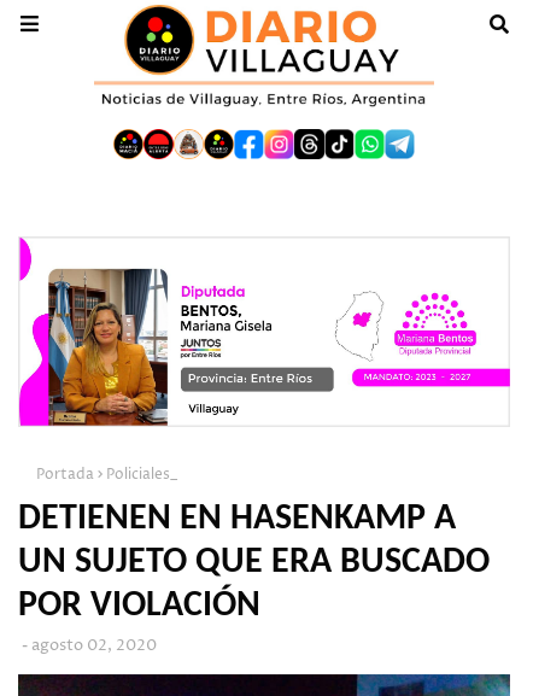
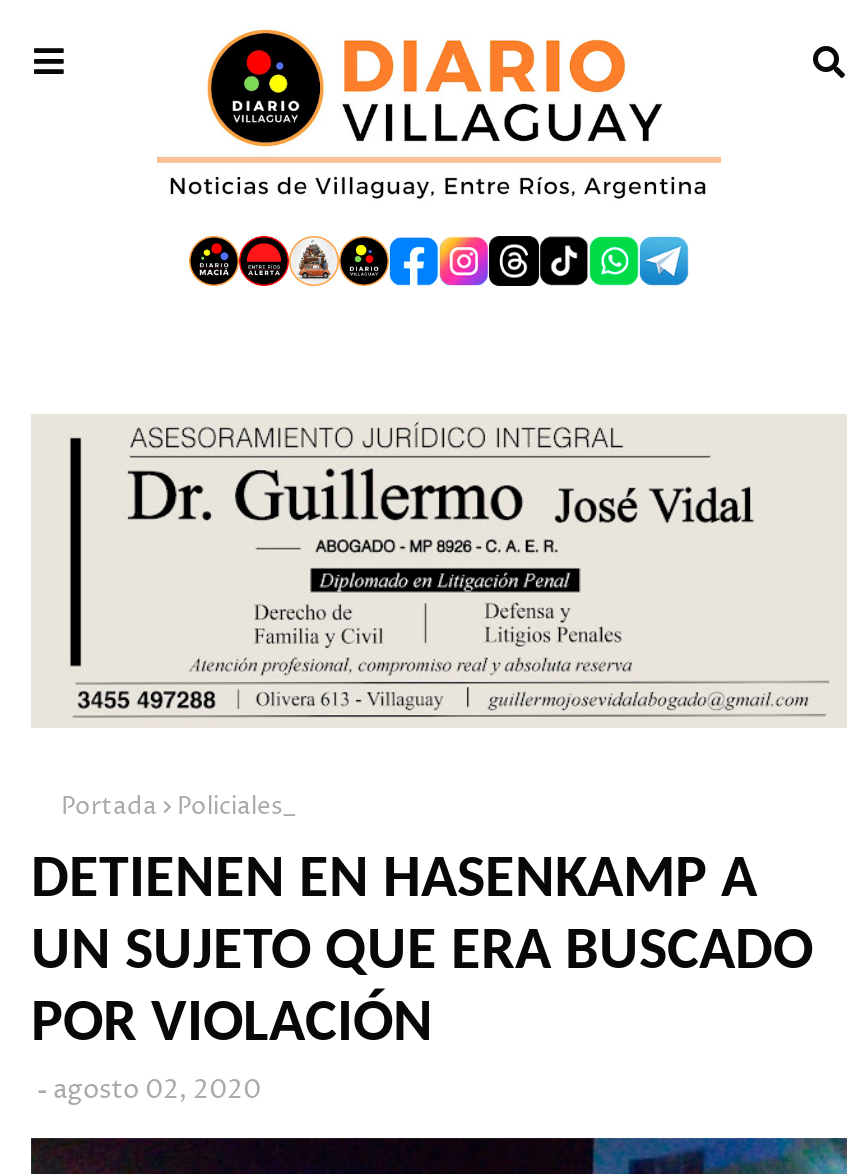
- [image]
+ [image]
